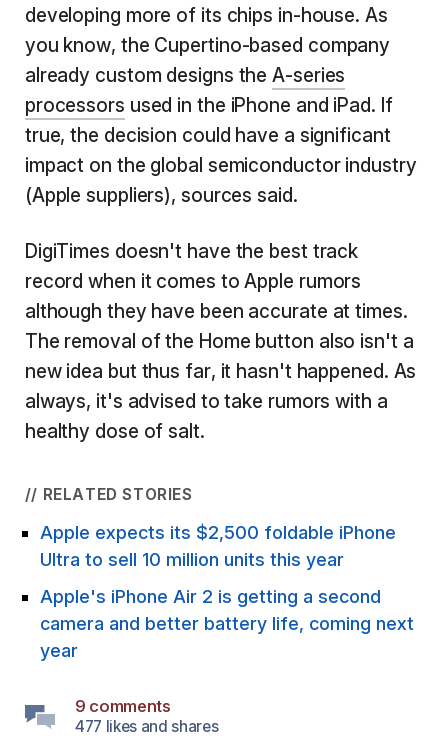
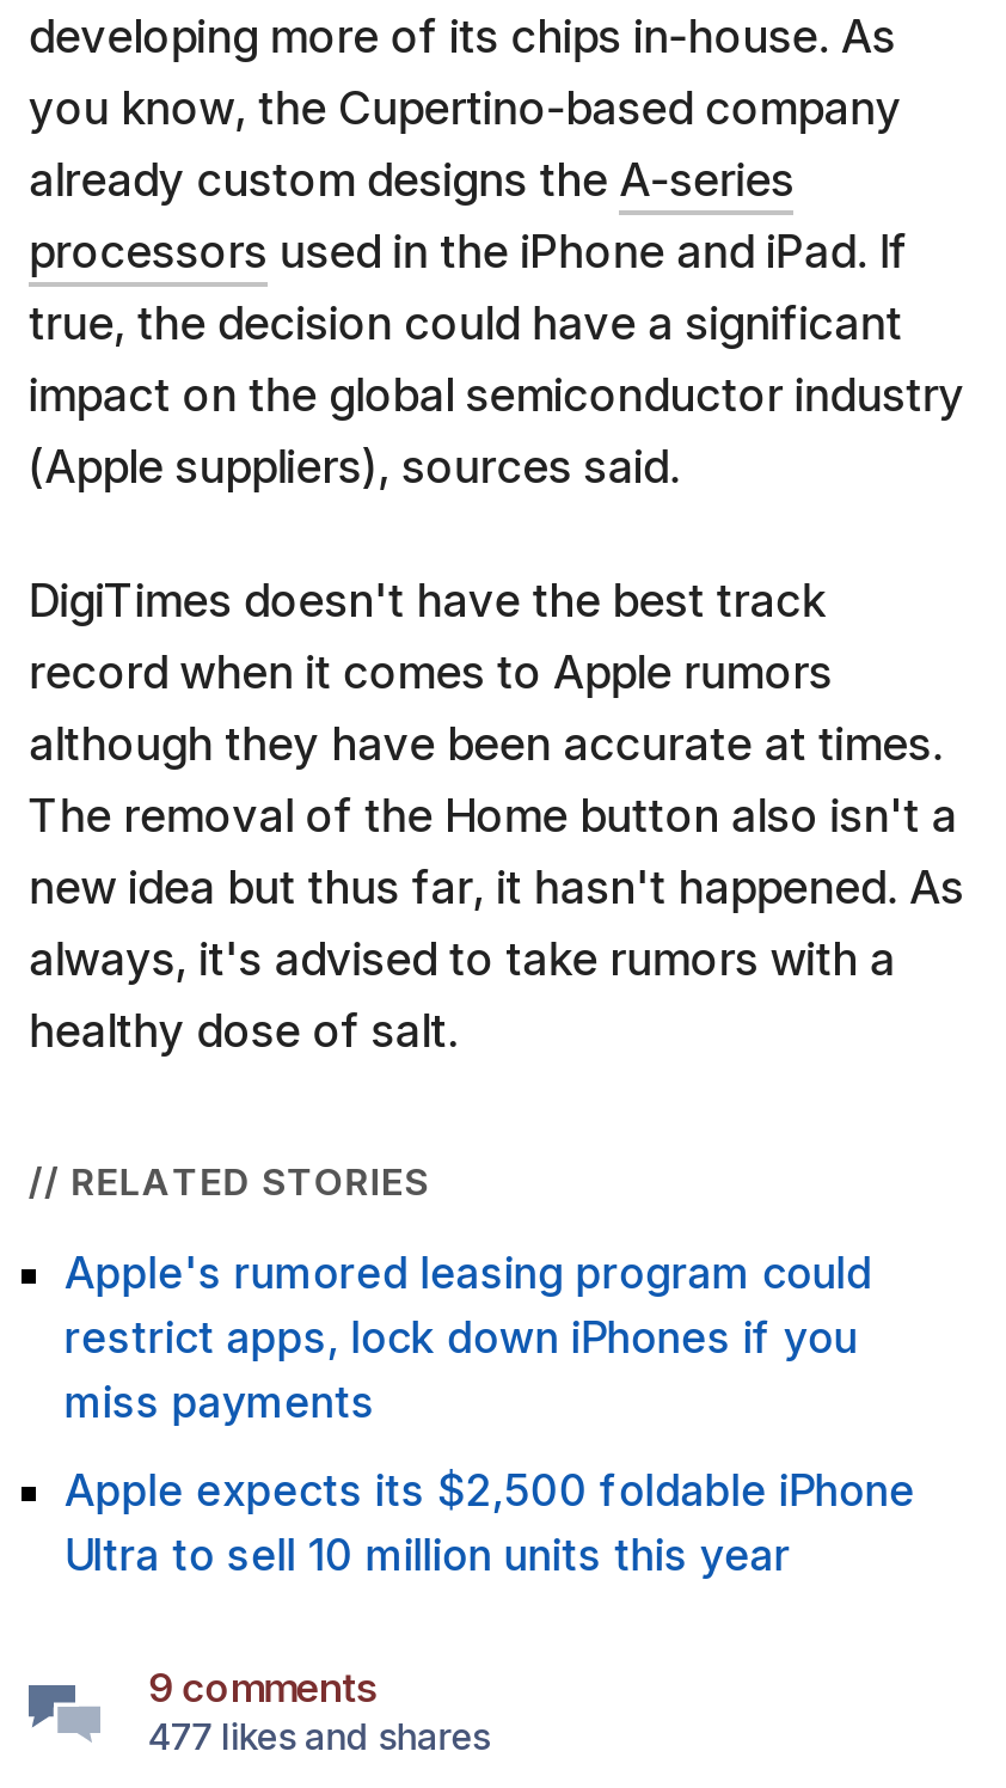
+ Apple's rumored leasing program could
+ restrict apps, lock down iPhones if you
+ miss payments

moved down: Apple expects its $2,500 foldable iPhone | Ultra to sell 10 million units this year

- Apple's iPhone Air 2 is getting a second
- camera and better battery life, coming next
- year
